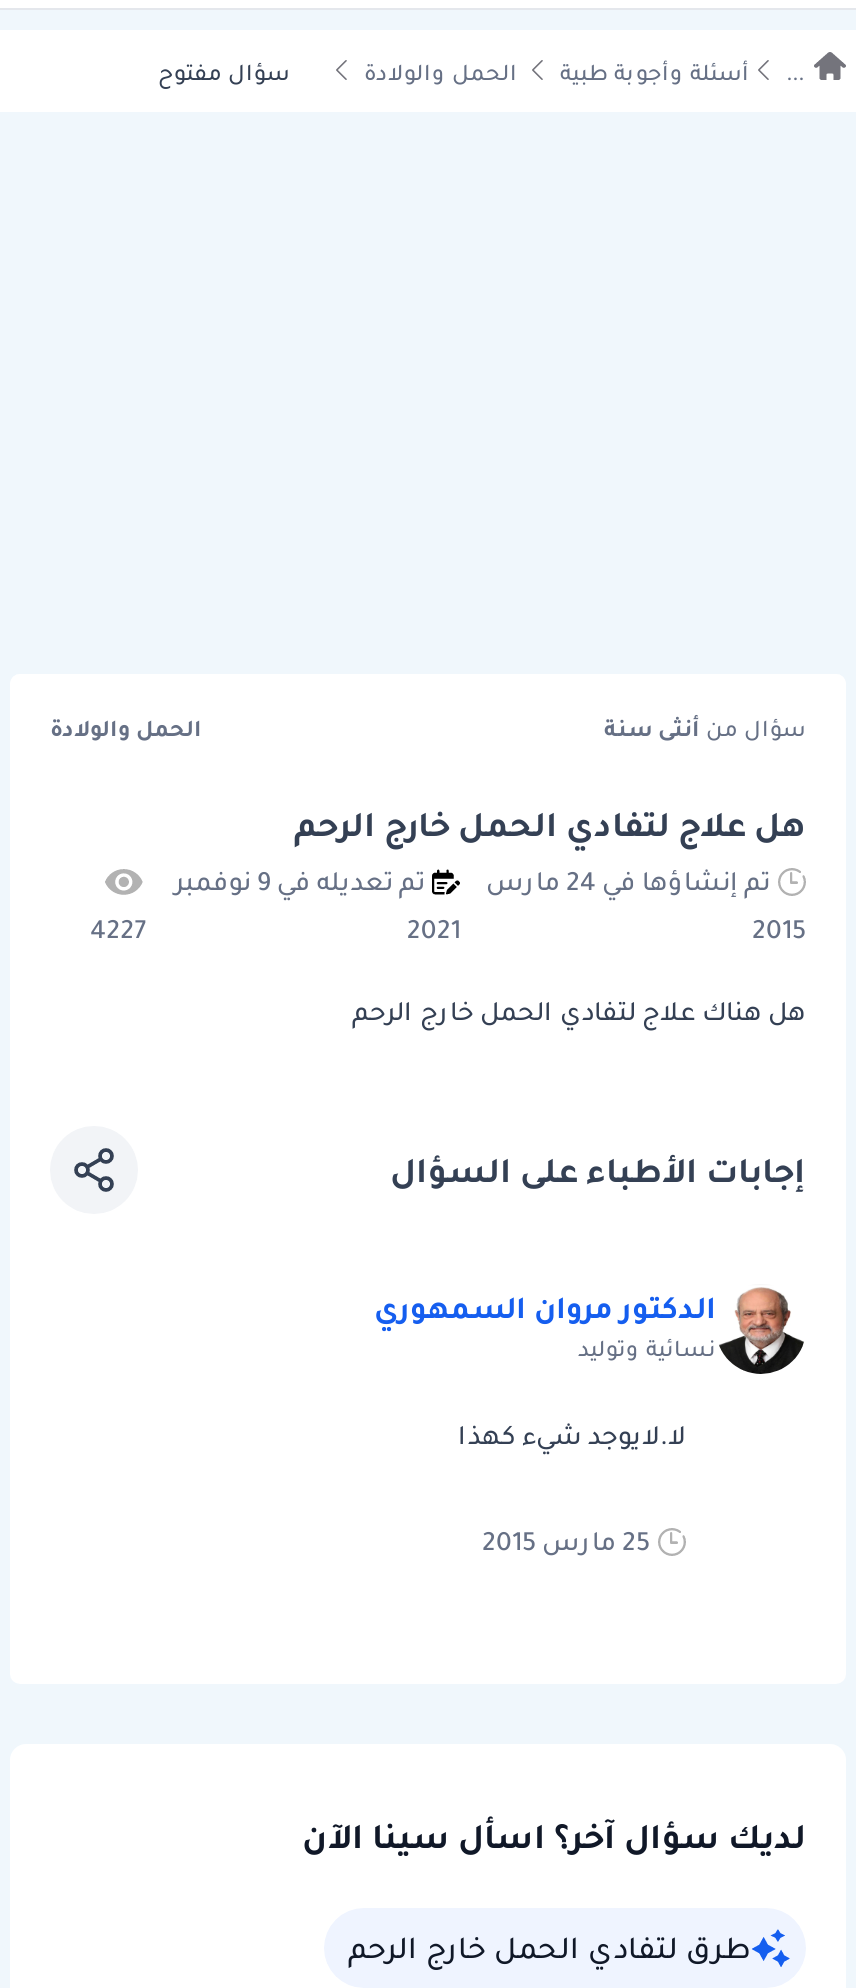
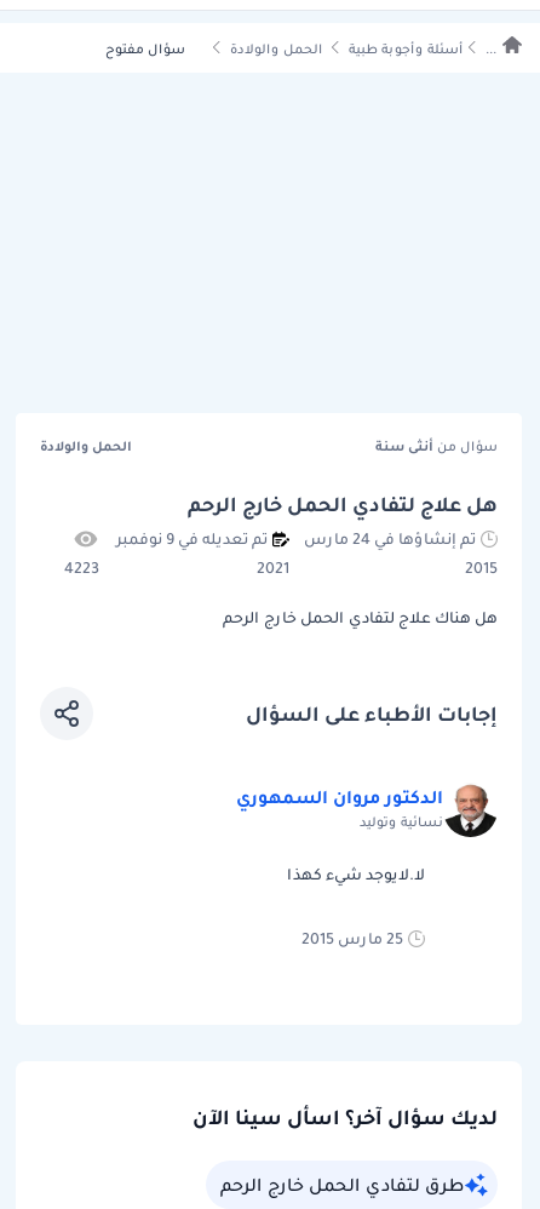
- 4227
+ 4223
